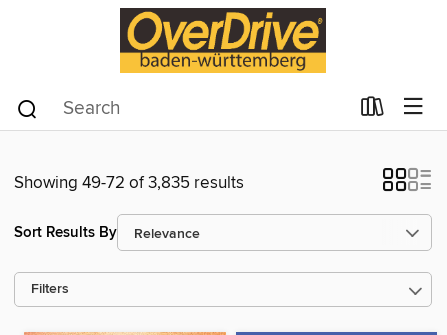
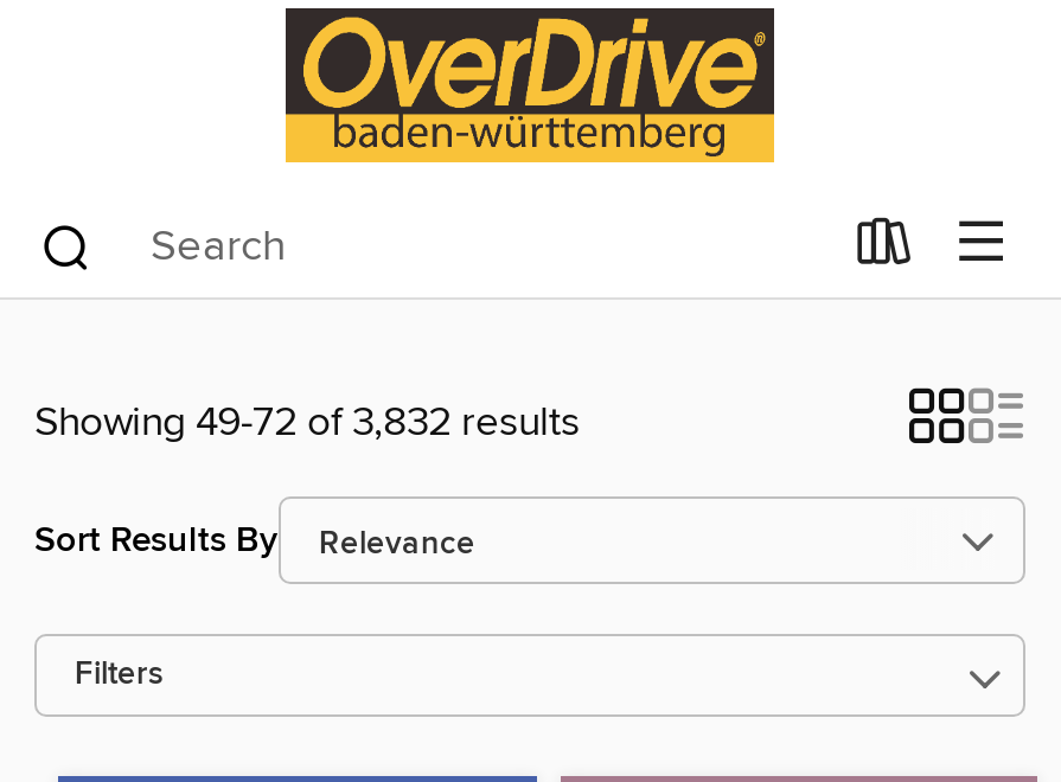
- Showing 49-72 of 3,835 results
+ Showing 49-72 of 3,832 results
